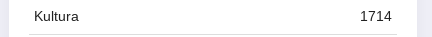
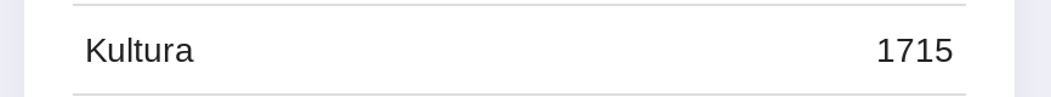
- 1714
+ 1715
